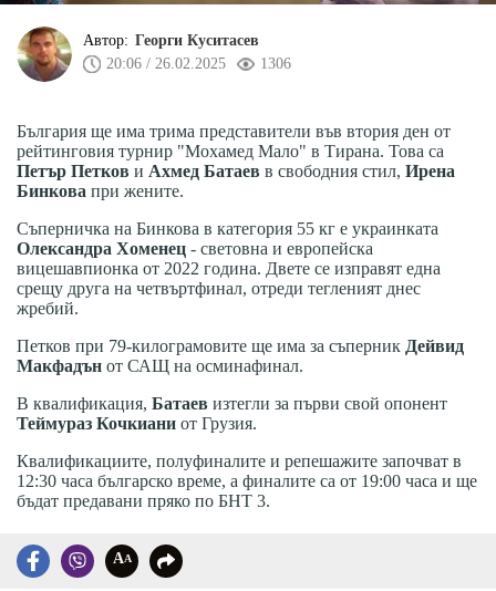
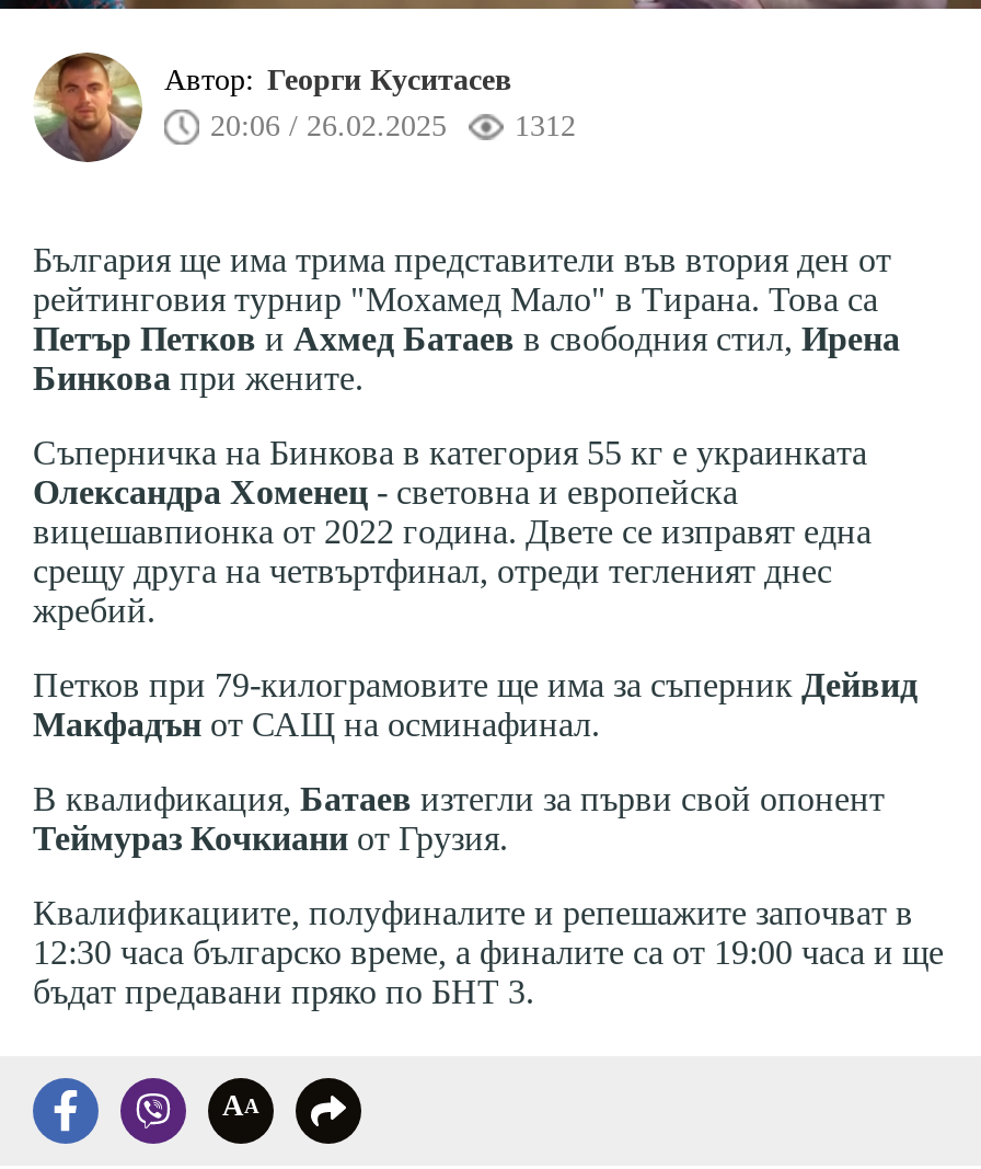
- 1306
+ 1312
